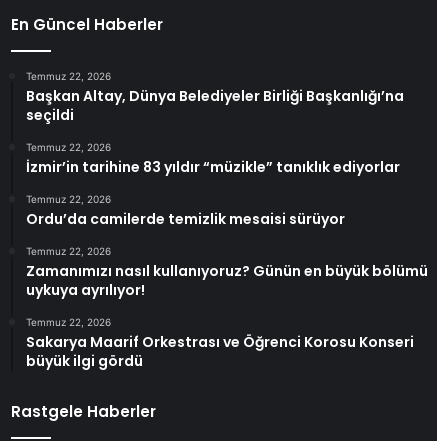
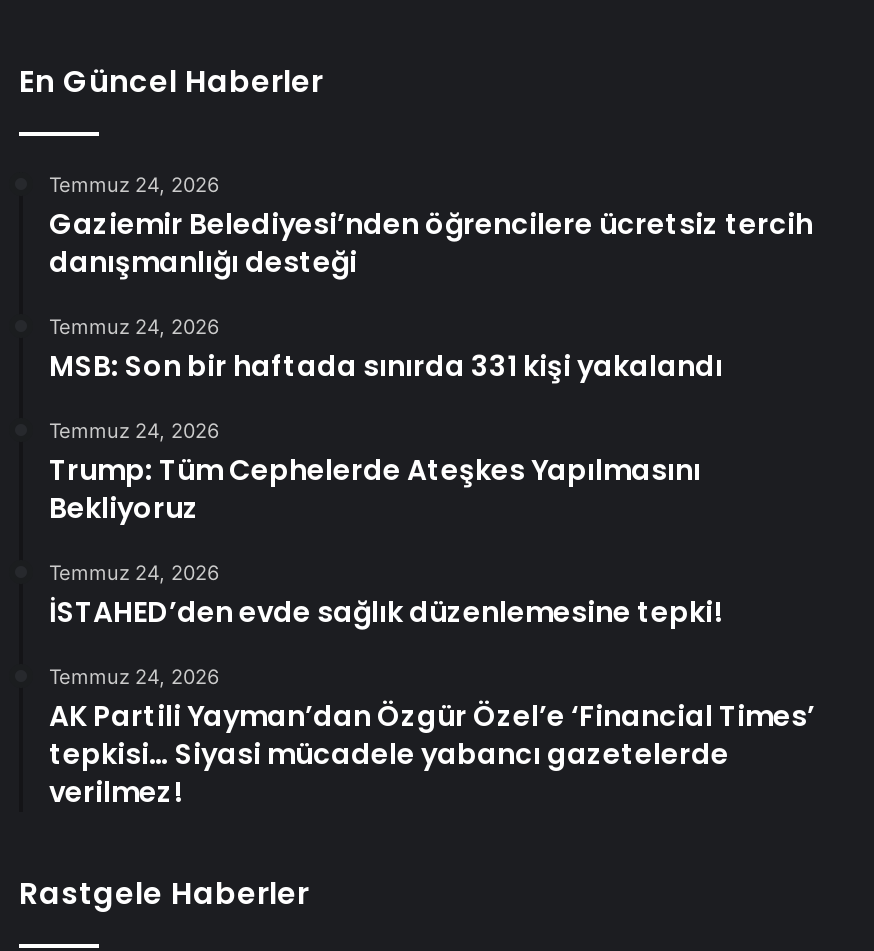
- Temmuz 22, 2026
- Başkan Altay, Dünya Belediyeler Birliği Başkanlığı’na
- seçildi
+ Temmuz 24, 2026
+ Gaziemir Belediyesi’nden öğrencilere ücretsiz tercih
+ danışmanlığı desteği

- Temmuz 22, 2026
- İzmir’in tarihine 83 yıldır “müzikle” tanıklık ediyorlar
+ Temmuz 24, 2026
+ MSB: Son bir haftada sınırda 331 kişi yakalandı

- Temmuz 22, 2026
- Ordu’da camilerde temizlik mesaisi sürüyor
+ Temmuz 24, 2026
+ Trump: Tüm Cephelerde Ateşkes Yapılmasını
+ Bekliyoruz

- Temmuz 22, 2026
- Zamanımızı nasıl kullanıyoruz? Günün en büyük bölümü
- uykuya ayrılıyor!
+ Temmuz 24, 2026
+ İSTAHED’den evde sağlık düzenlemesine tepki!

- Temmuz 22, 2026
- Sakarya Maarif Orkestrası ve Öğrenci Korosu Konseri
- büyük ilgi gördü
+ Temmuz 24, 2026
+ AK Partili Yayman’dan Özgür Özel’e ‘Financial Times’
+ tepkisi… Siyasi mücadele yabancı gazetelerde
+ verilmez!
